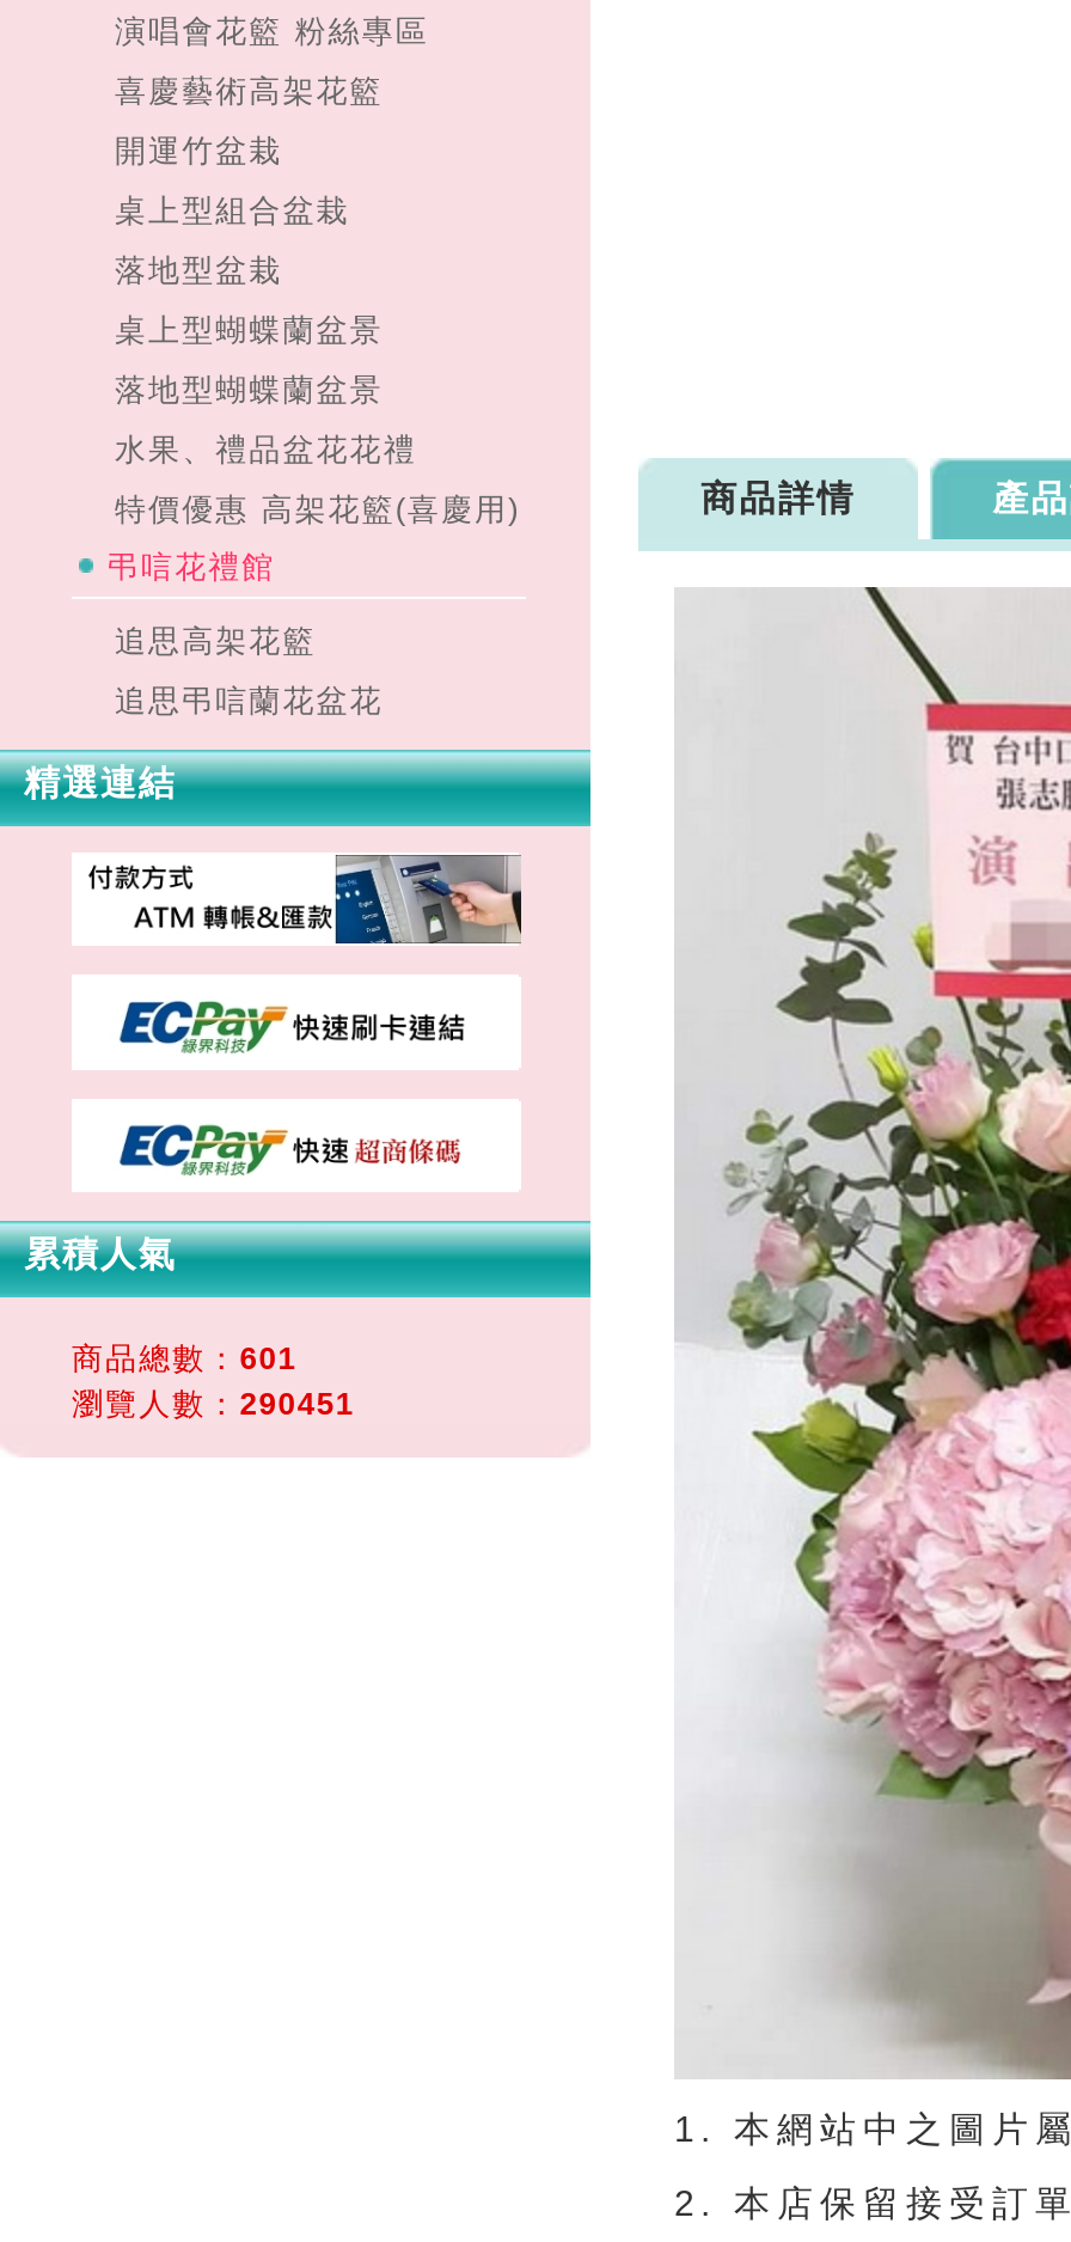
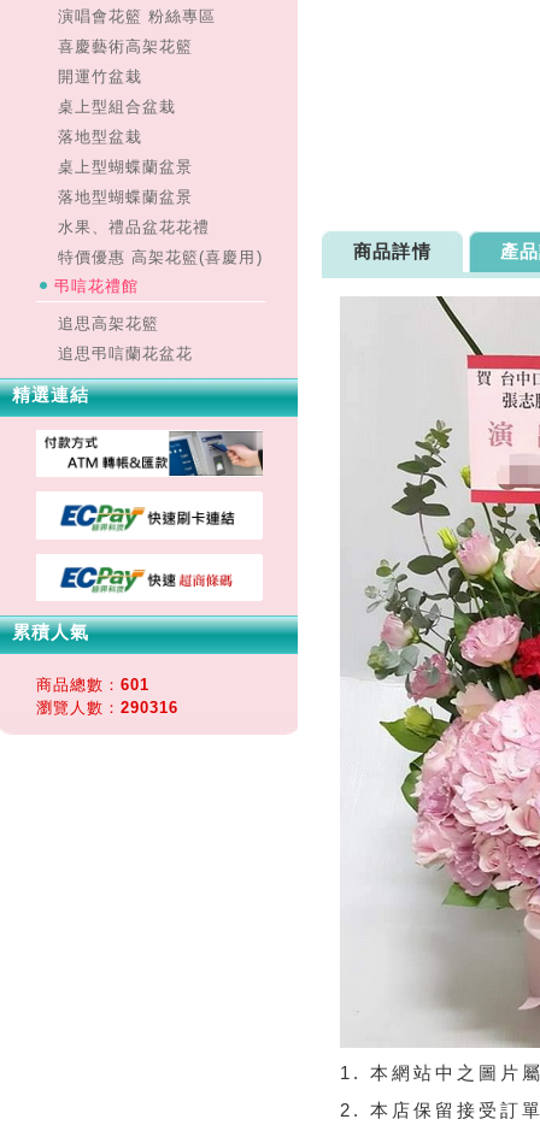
- 瀏覽人數：290451
+ 瀏覽人數：290316
